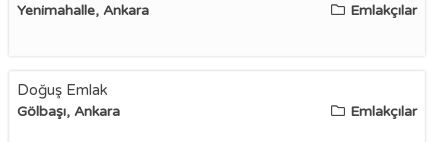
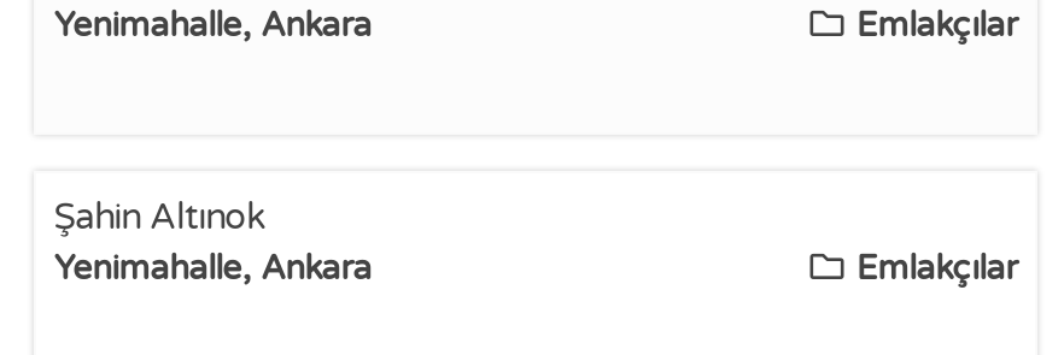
- Doğuş Emlak
- Gölbaşı, Ankara
+ Şahin Altınok
+ Yenimahalle, Ankara
